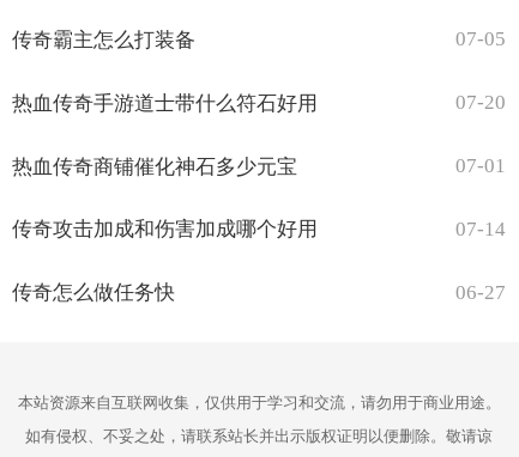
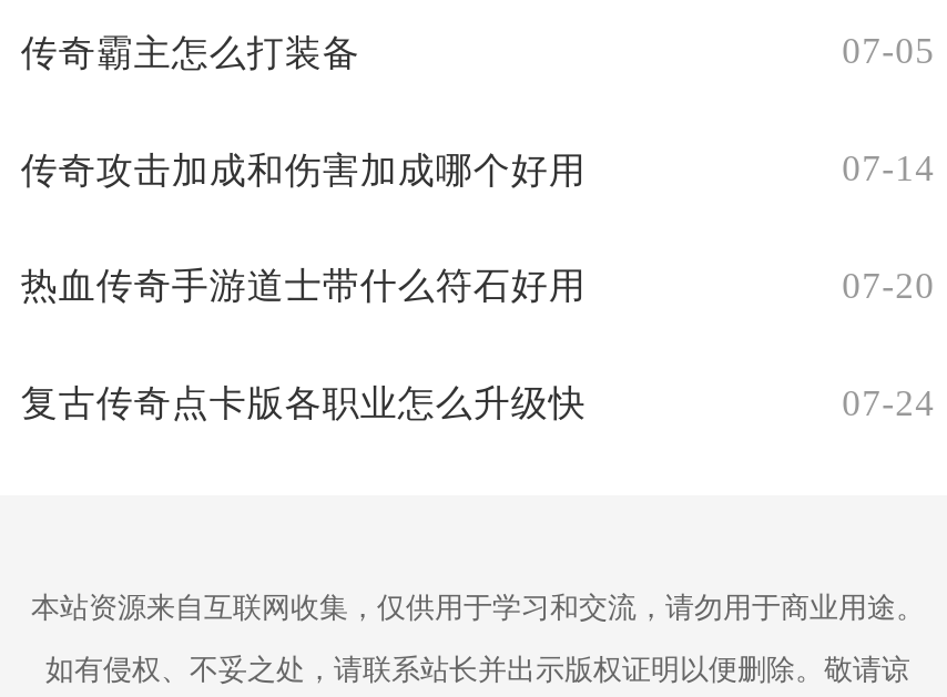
moved down: 热血传奇手游道士带什么符石好用 | 07-20

- 热血传奇商铺催化神石多少元宝
- 07-01
- 传奇怎么做任务快
- 06-27
+ 复古传奇点卡版各职业怎么升级快
+ 07-24

moved up: 传奇攻击加成和伤害加成哪个好用 | 07-14
